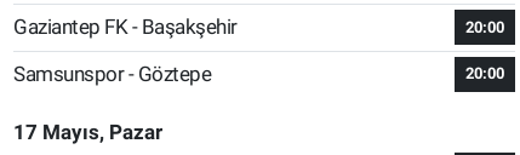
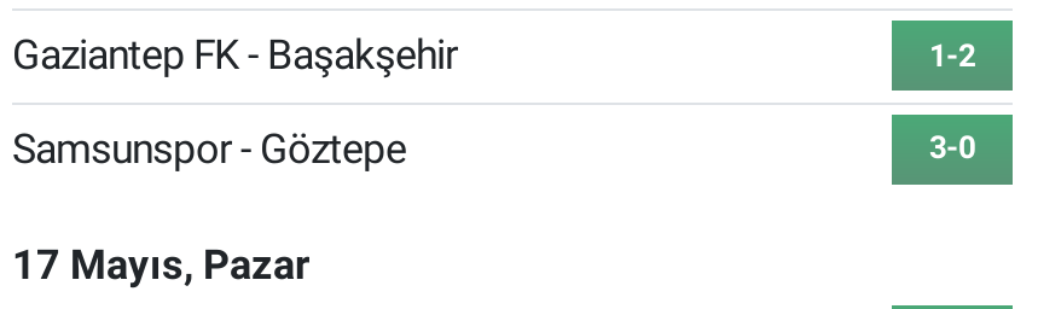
- 20:00
+ 1-2

- 20:00
+ 3-0
